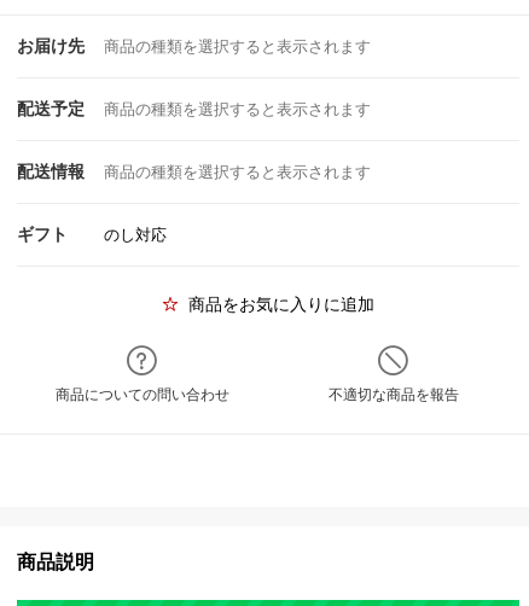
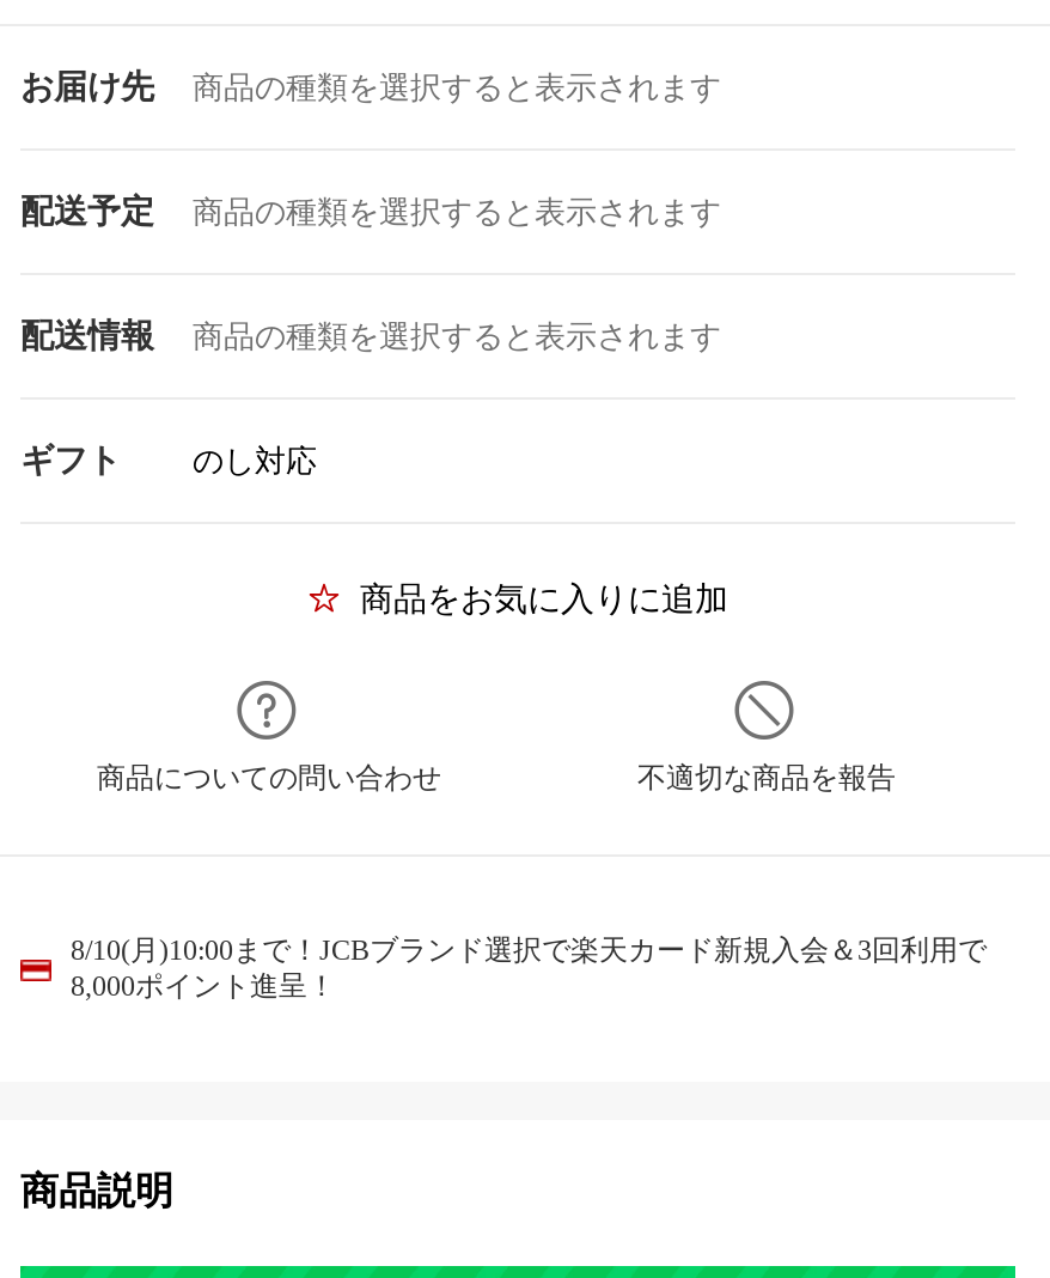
+ 8/10(月)10:00まで！JCBブランド選択で楽天カード新規入会＆3回利用で
+ 8,000ポイント進呈！
